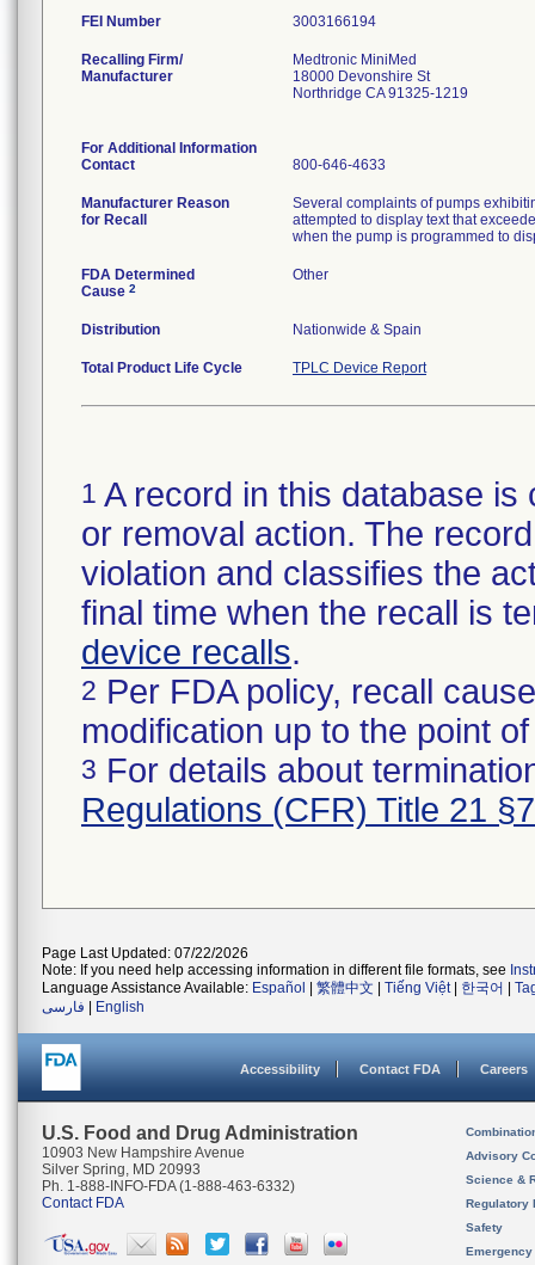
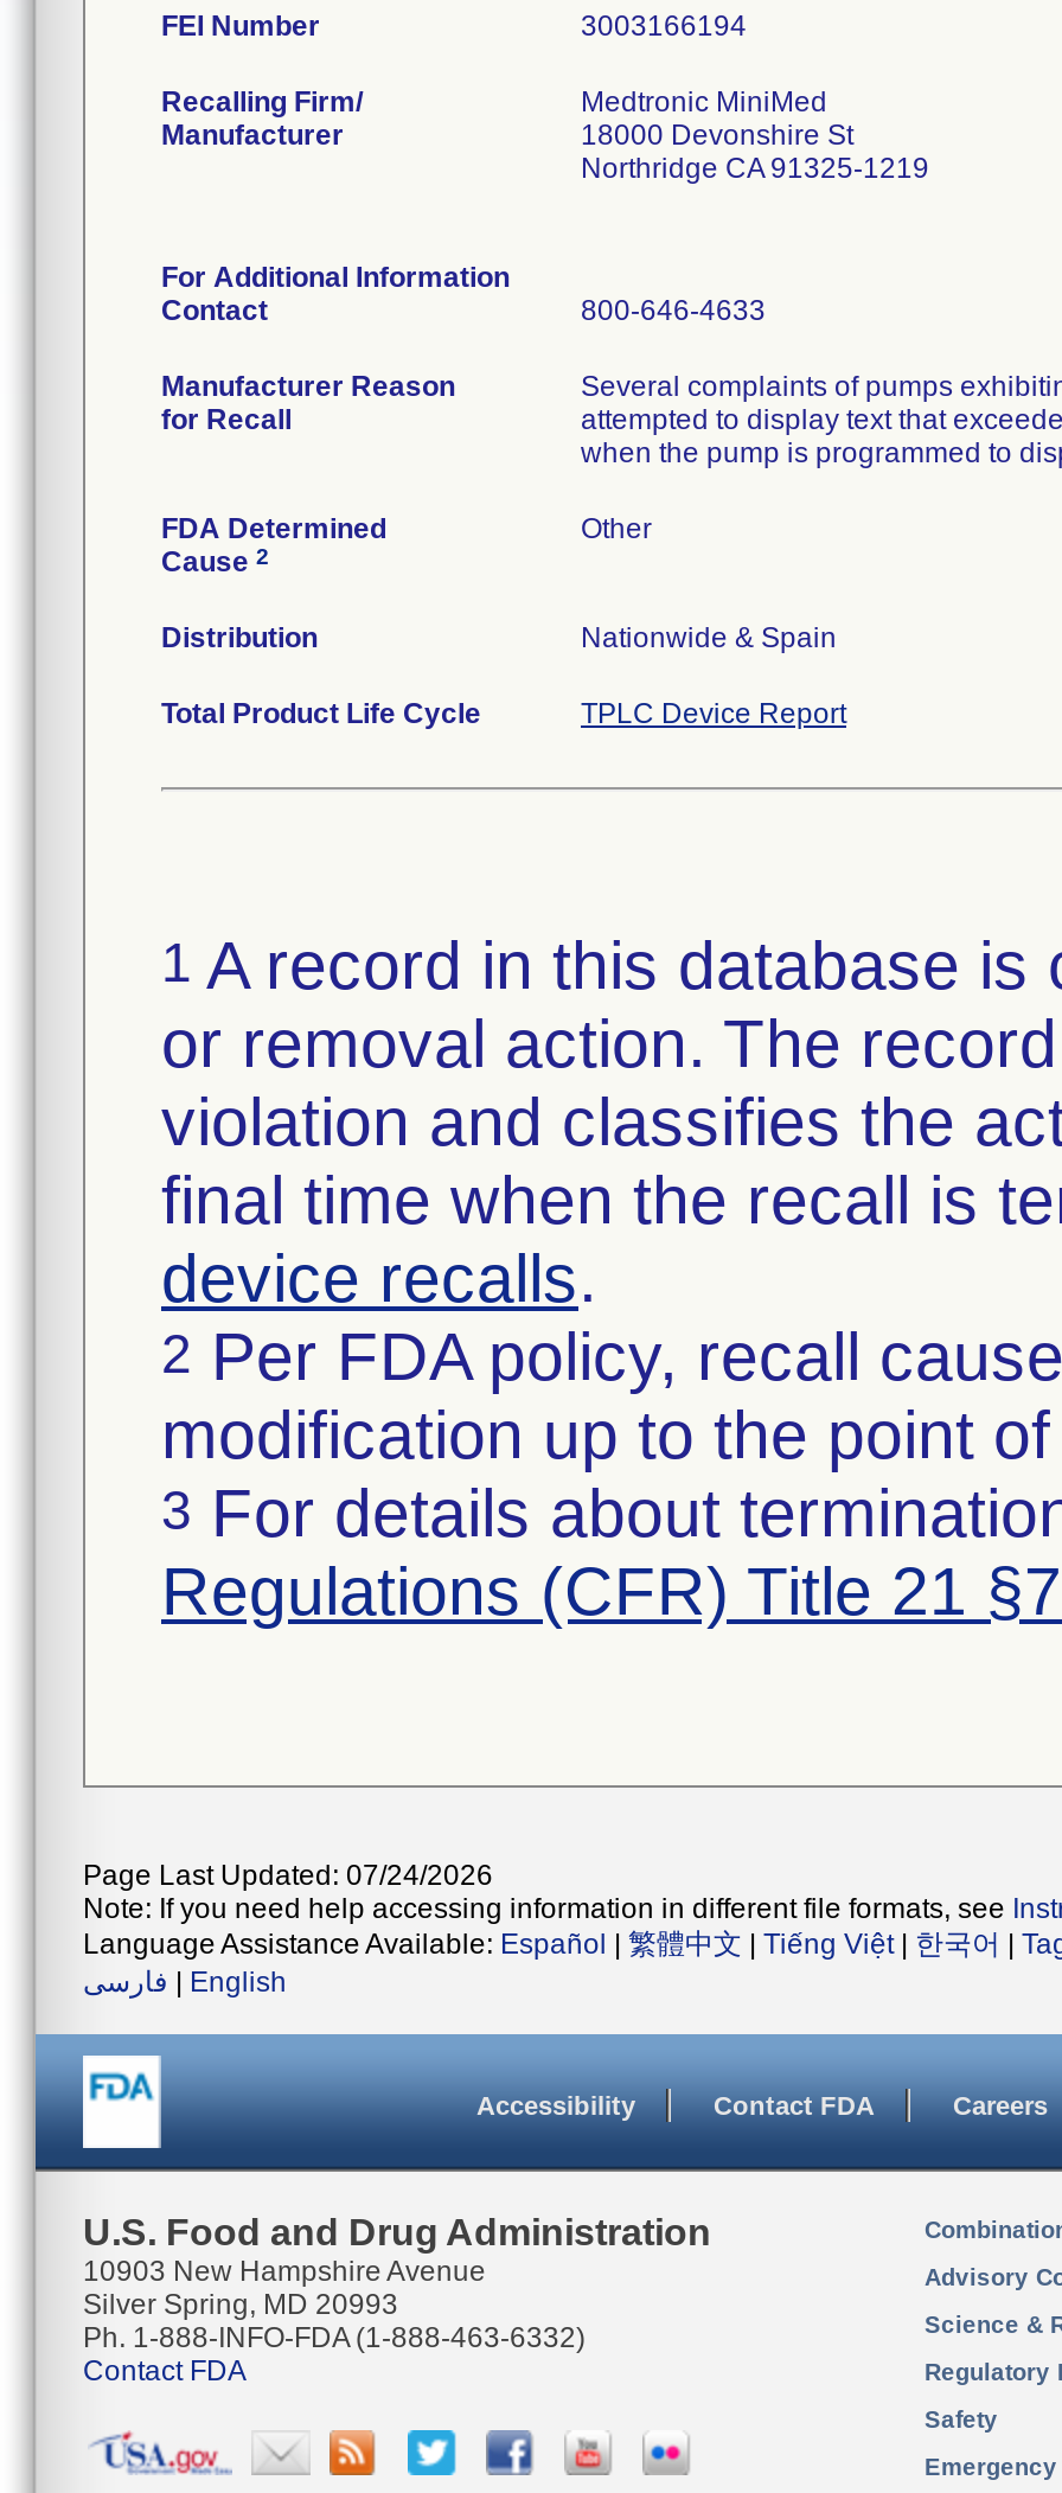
- Page Last Updated: 07/22/2026
+ Page Last Updated: 07/24/2026
